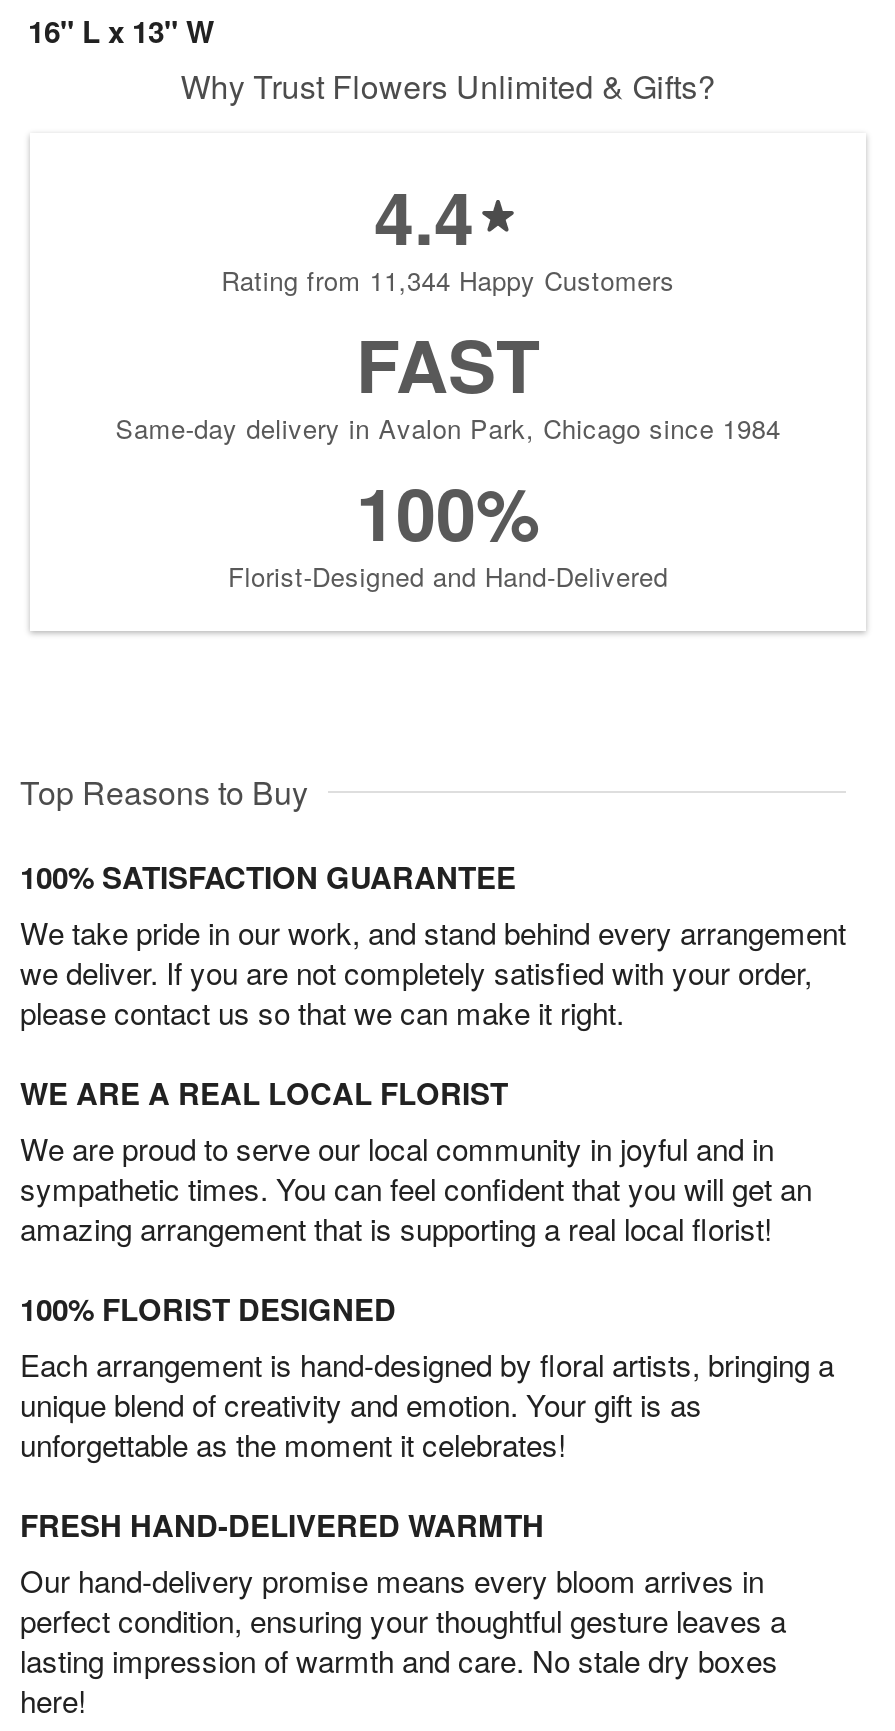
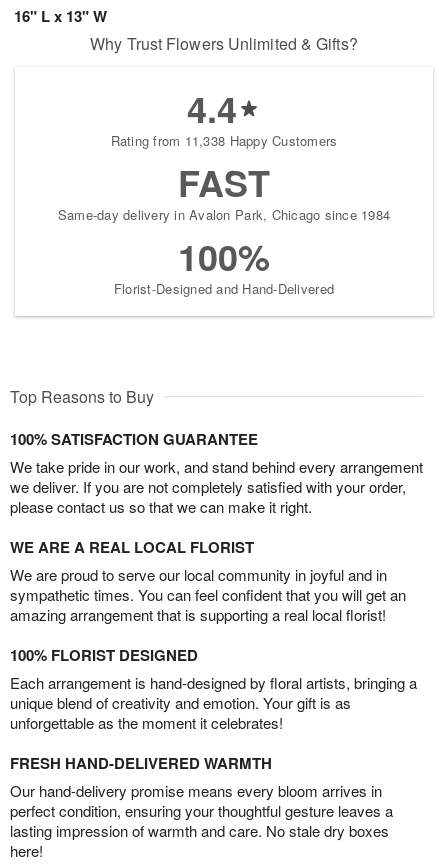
- Rating from 11,344 Happy Customers
+ Rating from 11,338 Happy Customers
